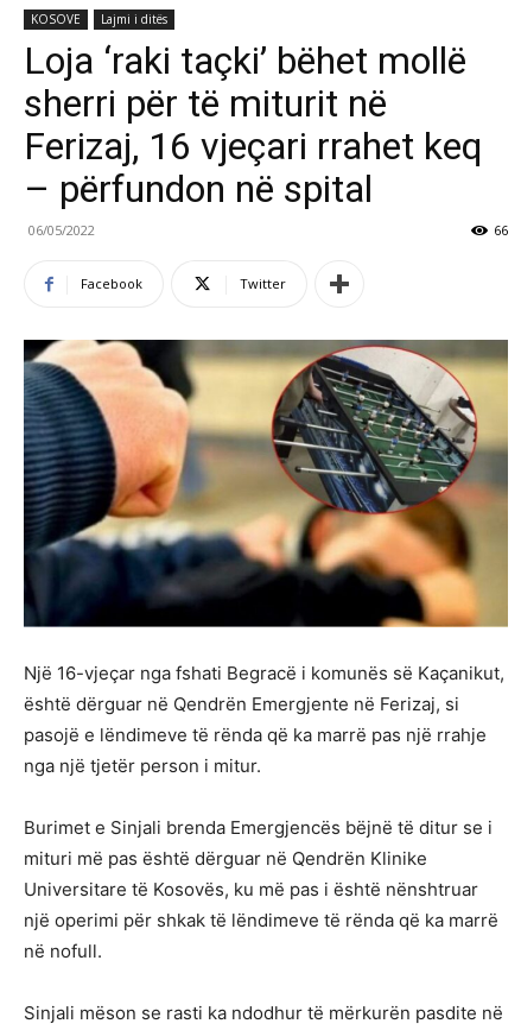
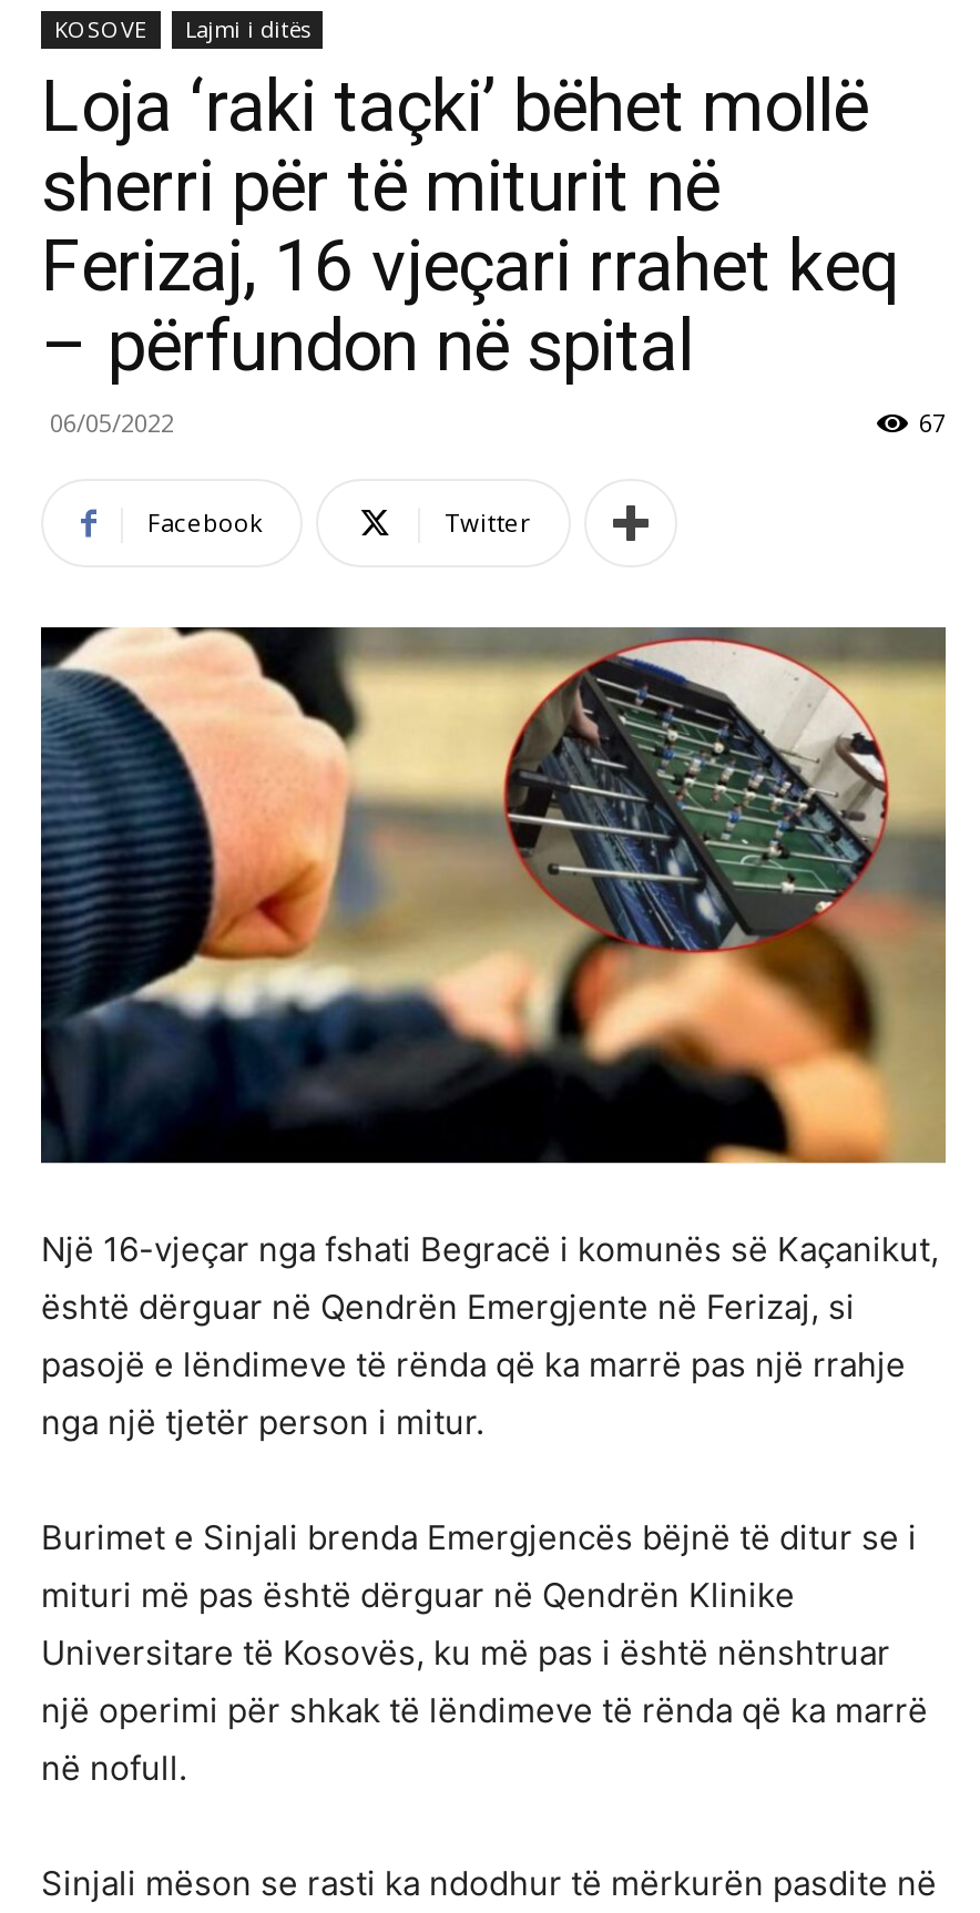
- 66
+ 67
